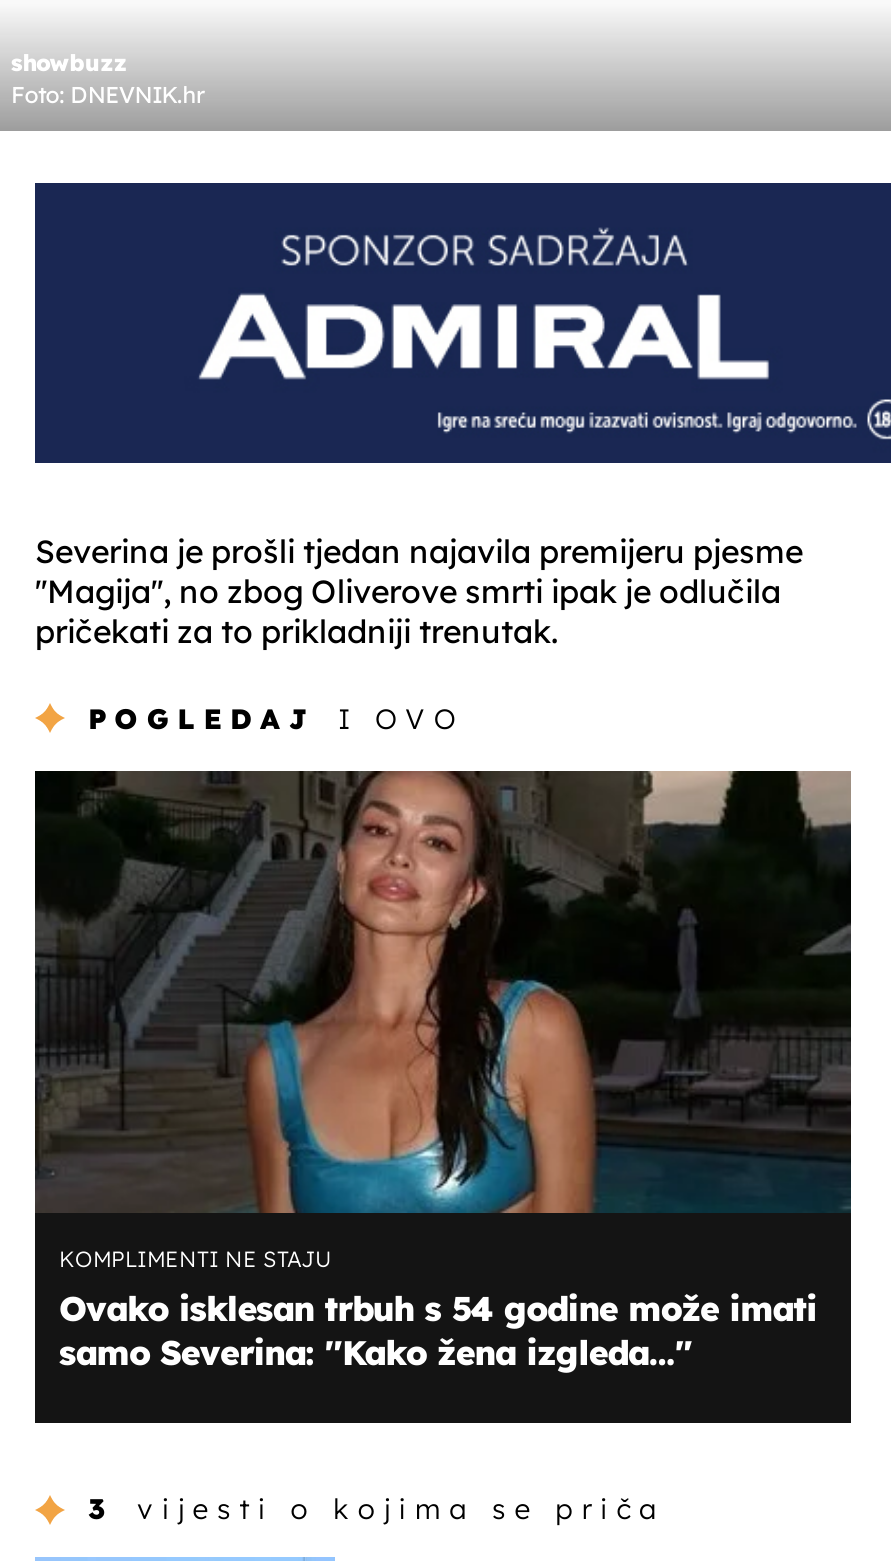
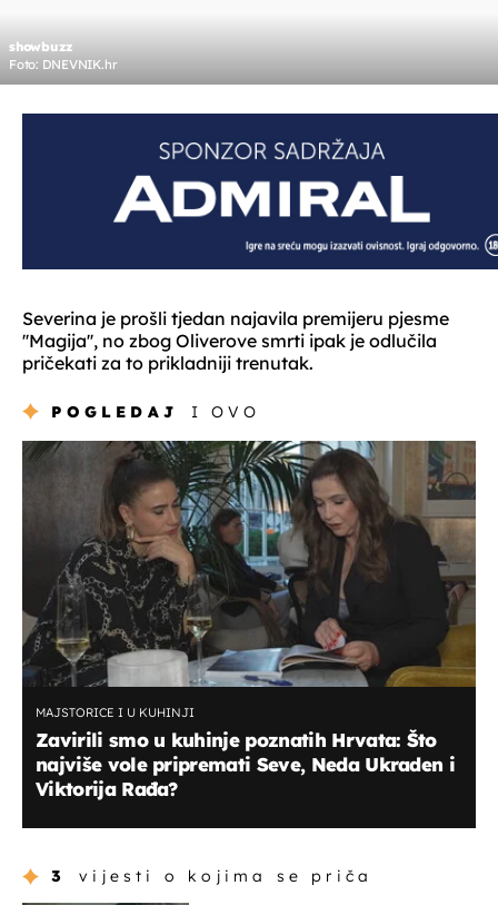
- [image]
- KOMPLIMENTI NE STAJU
- Ovako isklesan trbuh s 54 godine može imati
- samo Severina: ''Kako žena izgleda...''
+ [image]
+ MAJSTORICE I U KUHINJI
+ Zavirili smo u kuhinje poznatih Hrvata: Što
+ najviše vole pripremati Seve, Neda Ukraden i
+ Viktorija Rađa?
